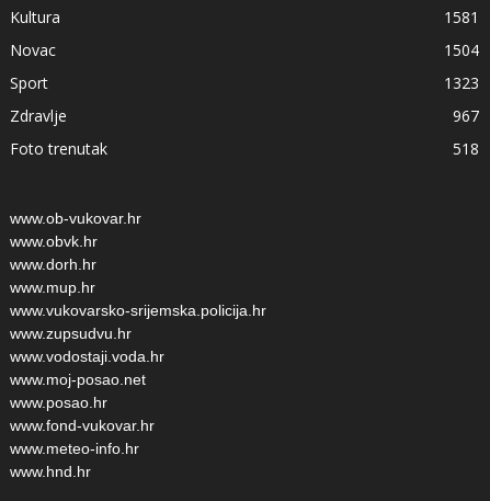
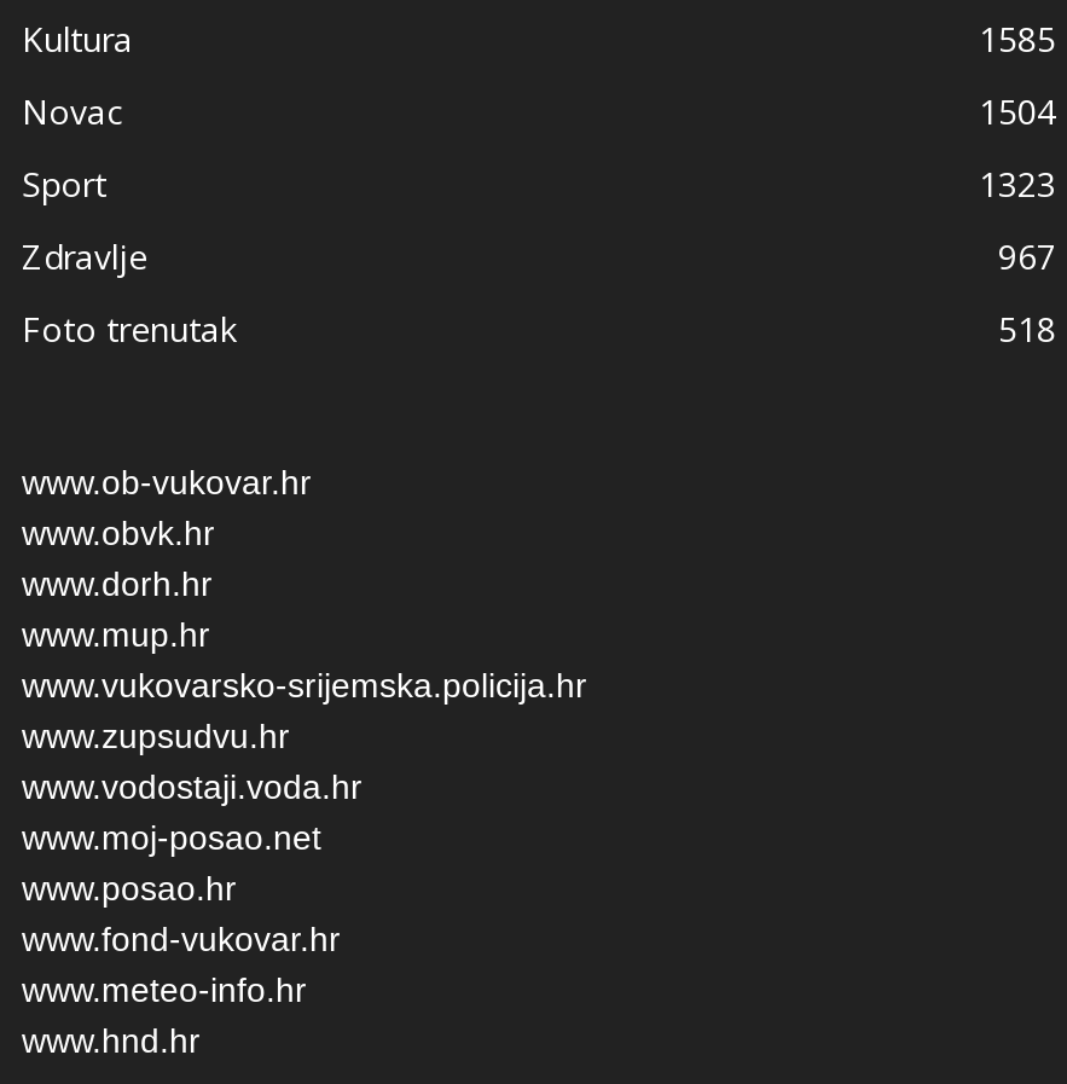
- 1581
+ 1585
